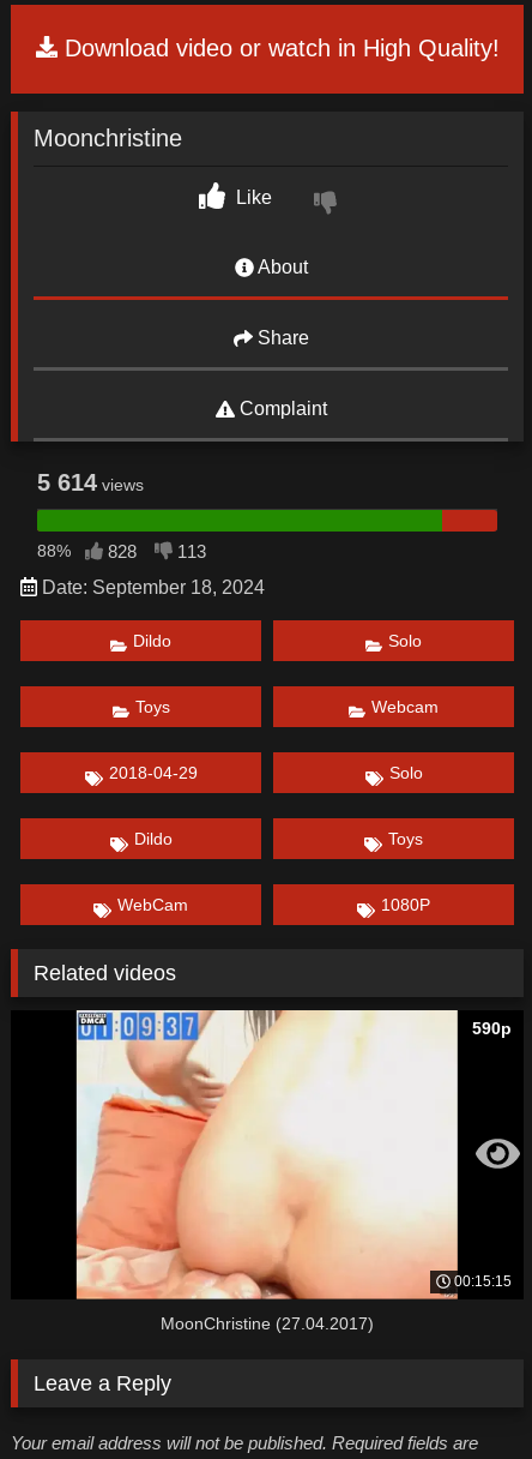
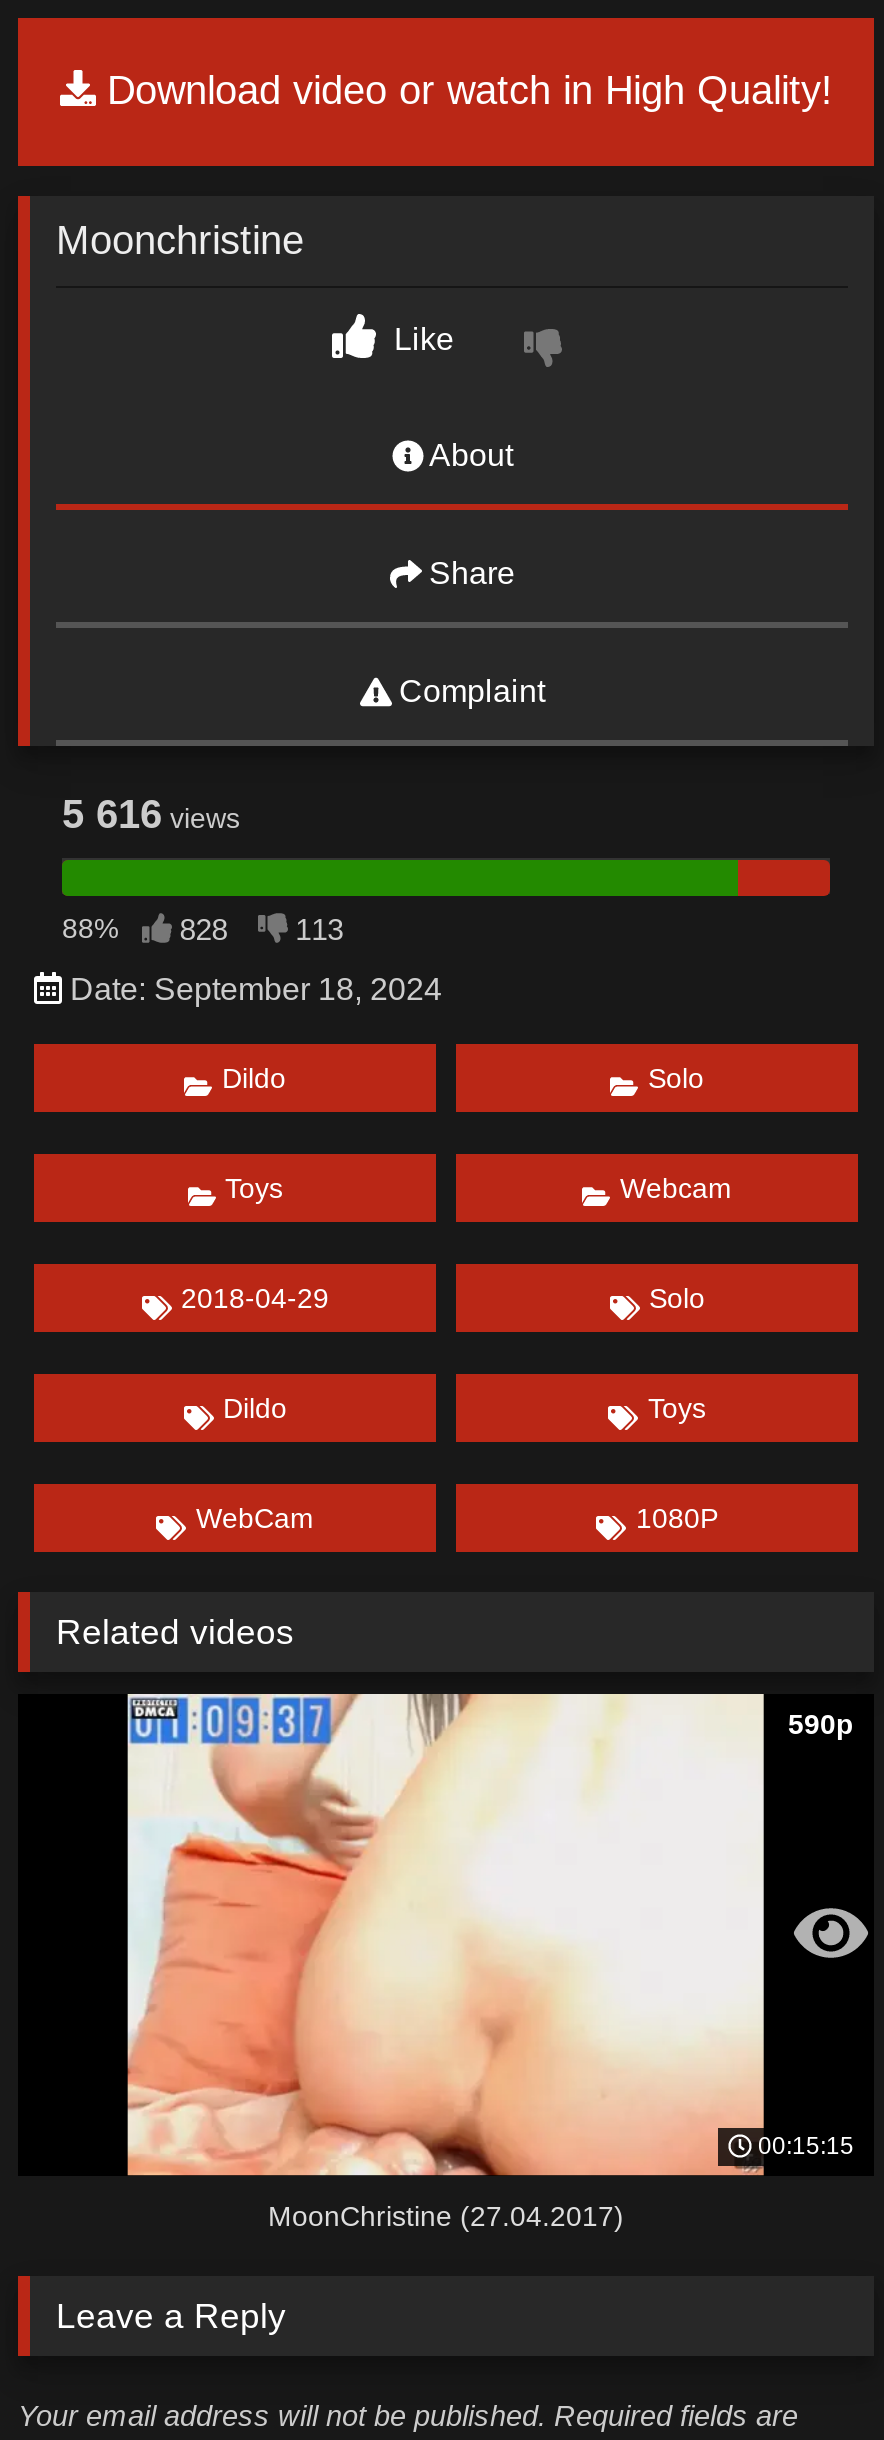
- 5 614 views
+ 5 616 views
